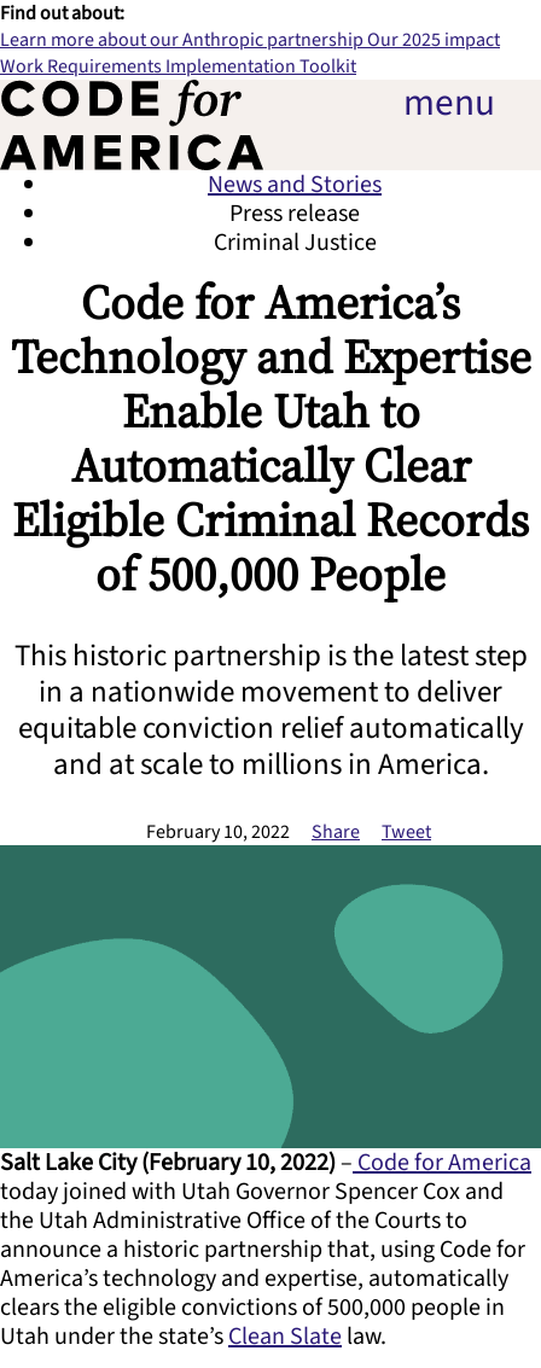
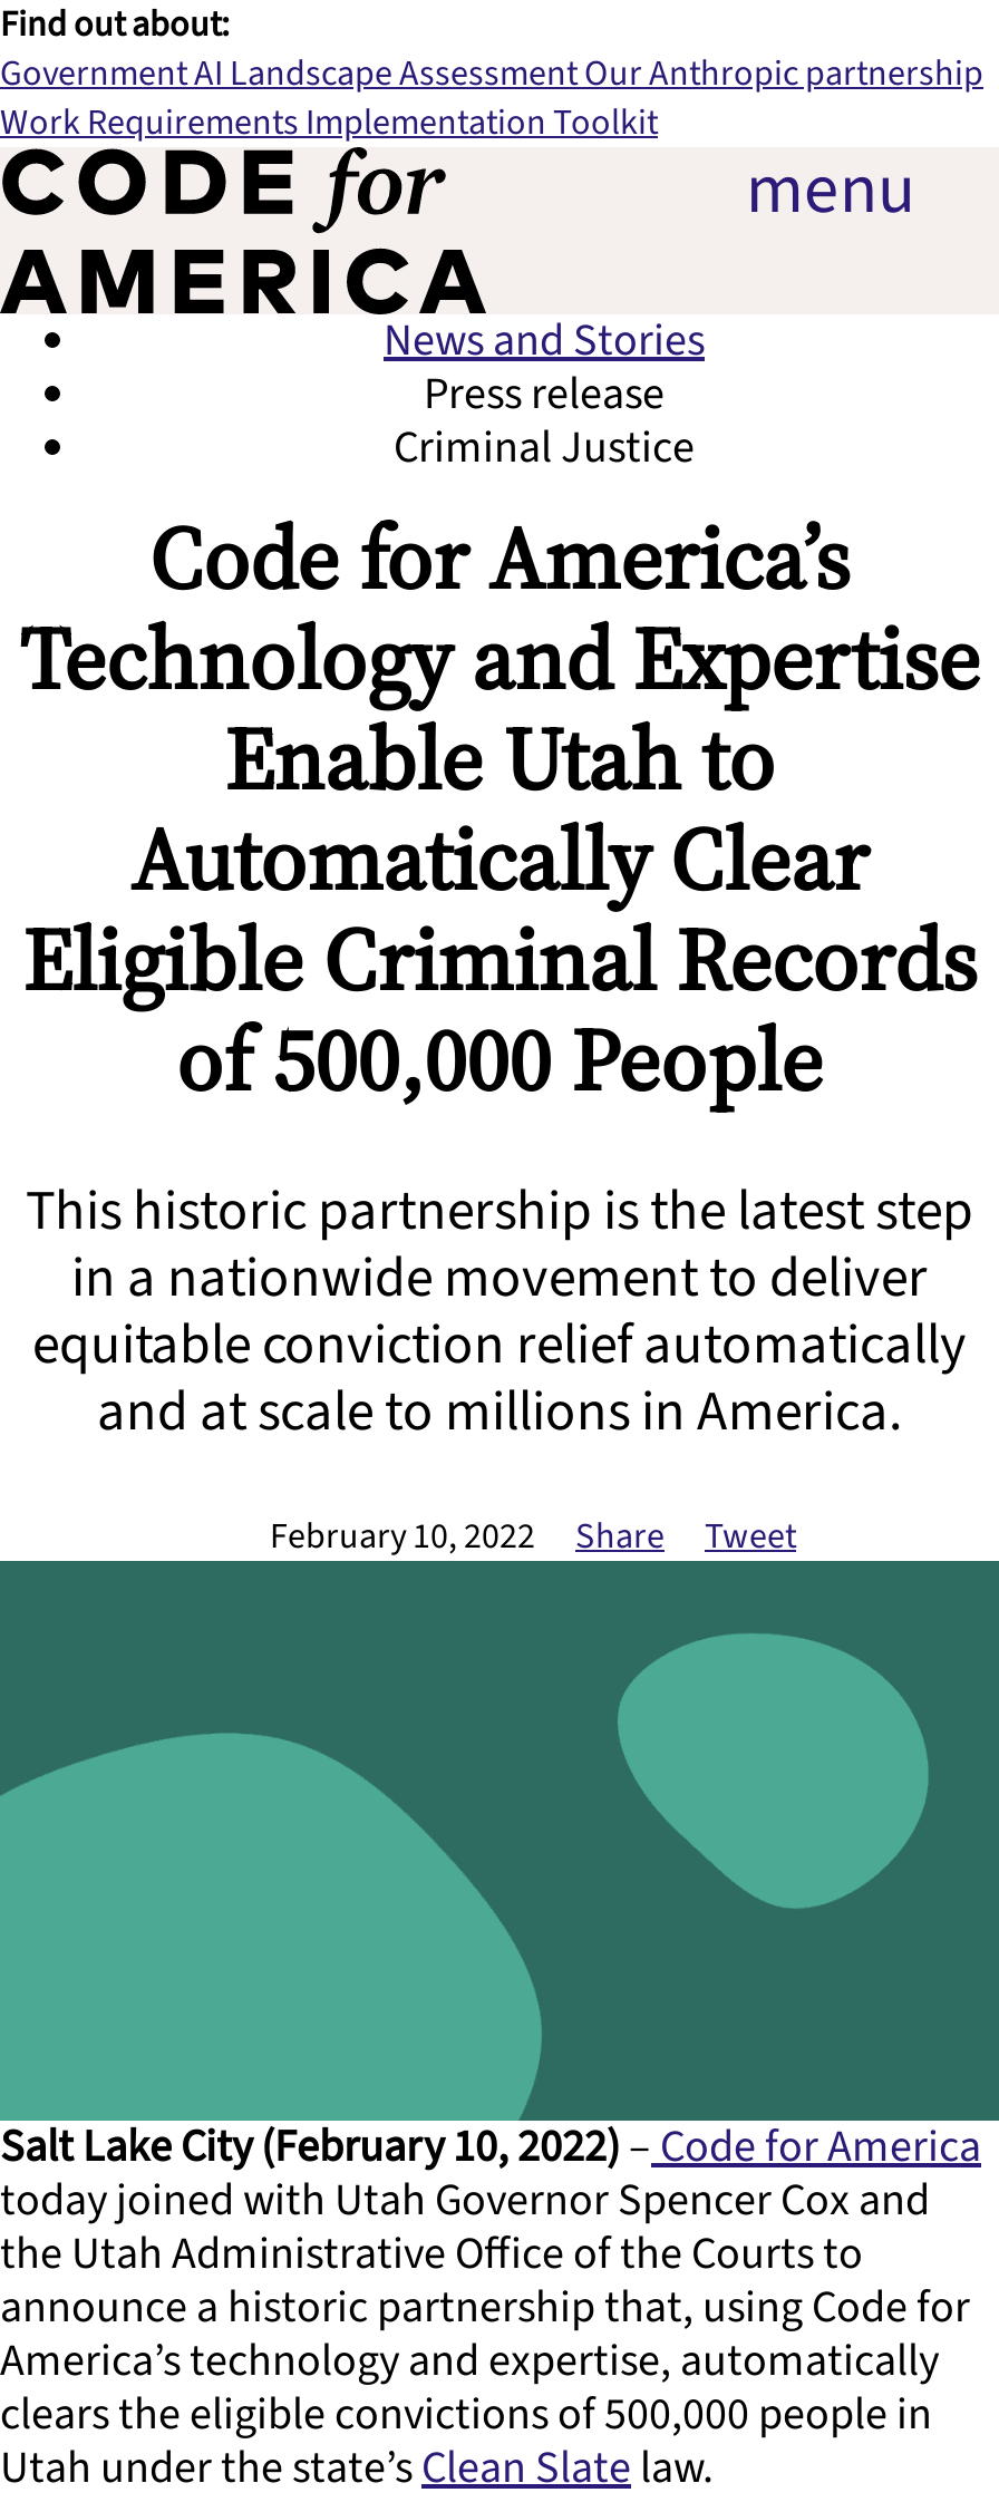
- Learn more about our Anthropic partnership Our 2025 impact
+ Government AI Landscape Assessment Our Anthropic partnership
